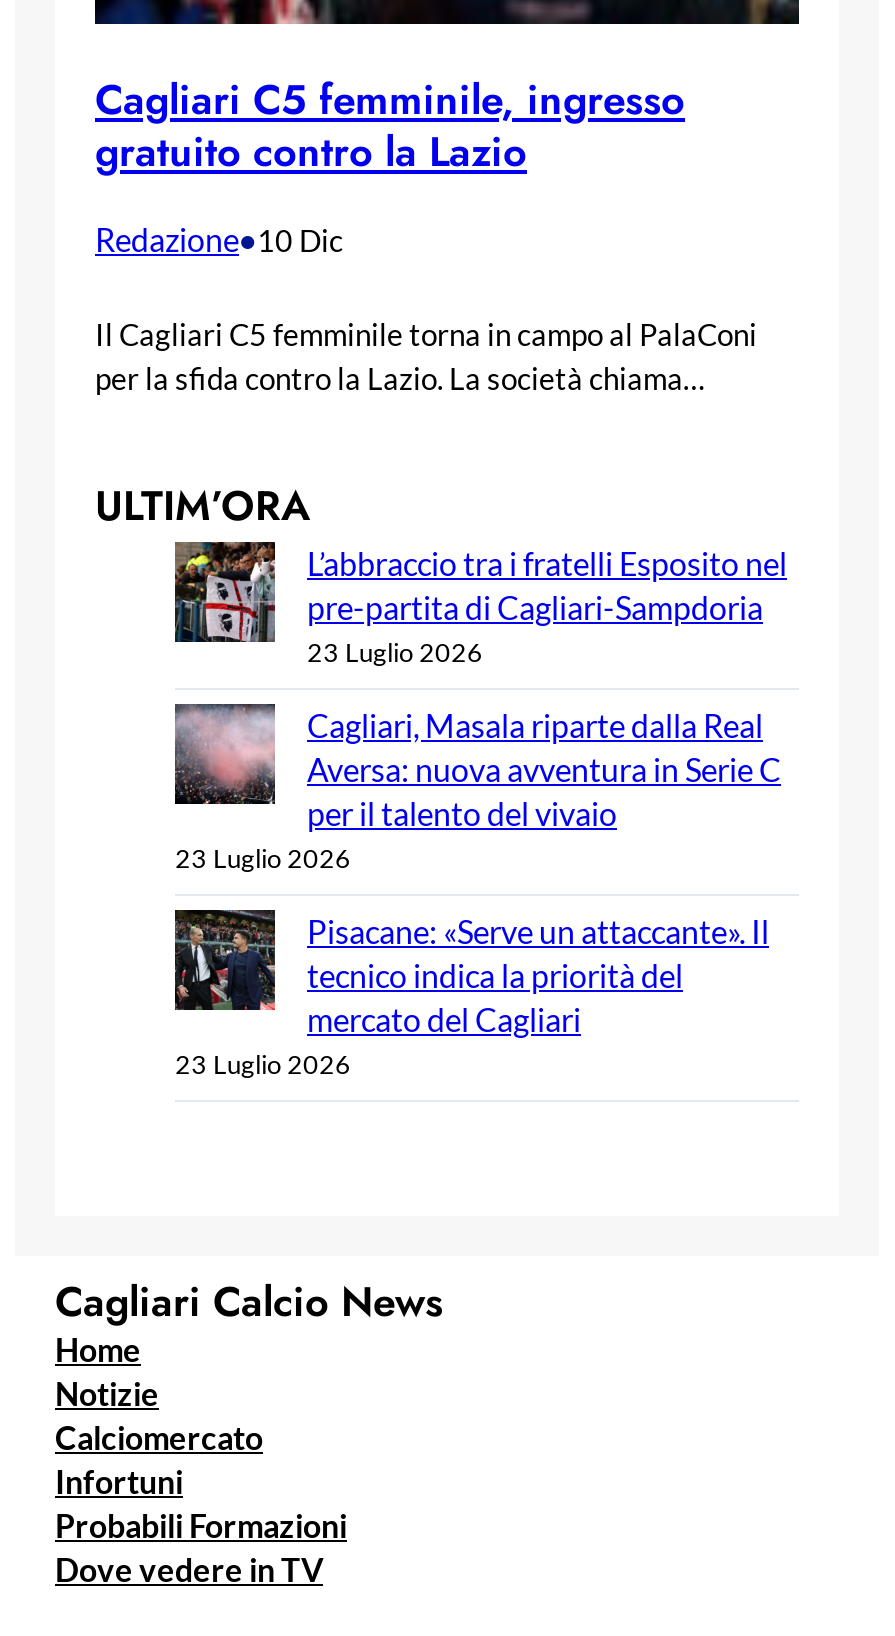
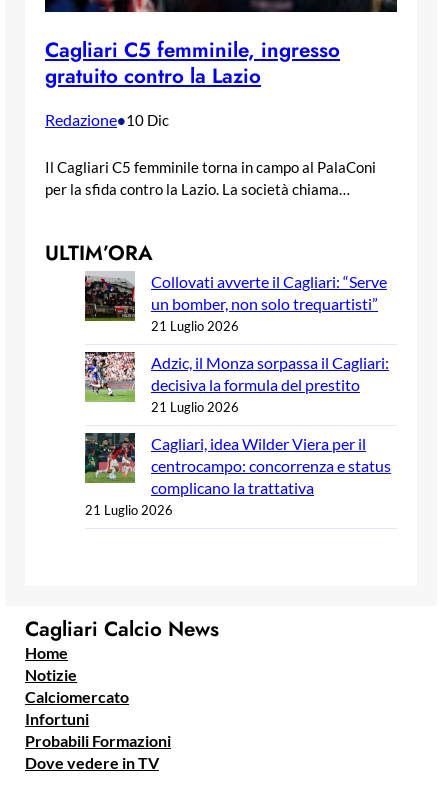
- [image]
- L’abbraccio tra i fratelli Esposito nel
- pre-partita di Cagliari-Sampdoria
- 23 Luglio 2026
+ [image]
+ Collovati avverte il Cagliari: “Serve
+ un bomber, non solo trequartisti”
+ 21 Luglio 2026

- [image]
- Cagliari, Masala riparte dalla Real
- Aversa: nuova avventura in Serie C
- per il talento del vivaio
- 23 Luglio 2026
+ [image]
+ Adzic, il Monza sorpassa il Cagliari:
+ decisiva la formula del prestito
+ 21 Luglio 2026

- [image]
- Pisacane: «Serve un attaccante». Il
- tecnico indica la priorità del
- mercato del Cagliari
- 23 Luglio 2026
+ [image]
+ Cagliari, idea Wilder Viera per il
+ centrocampo: concorrenza e status
+ complicano la trattativa
+ 21 Luglio 2026
